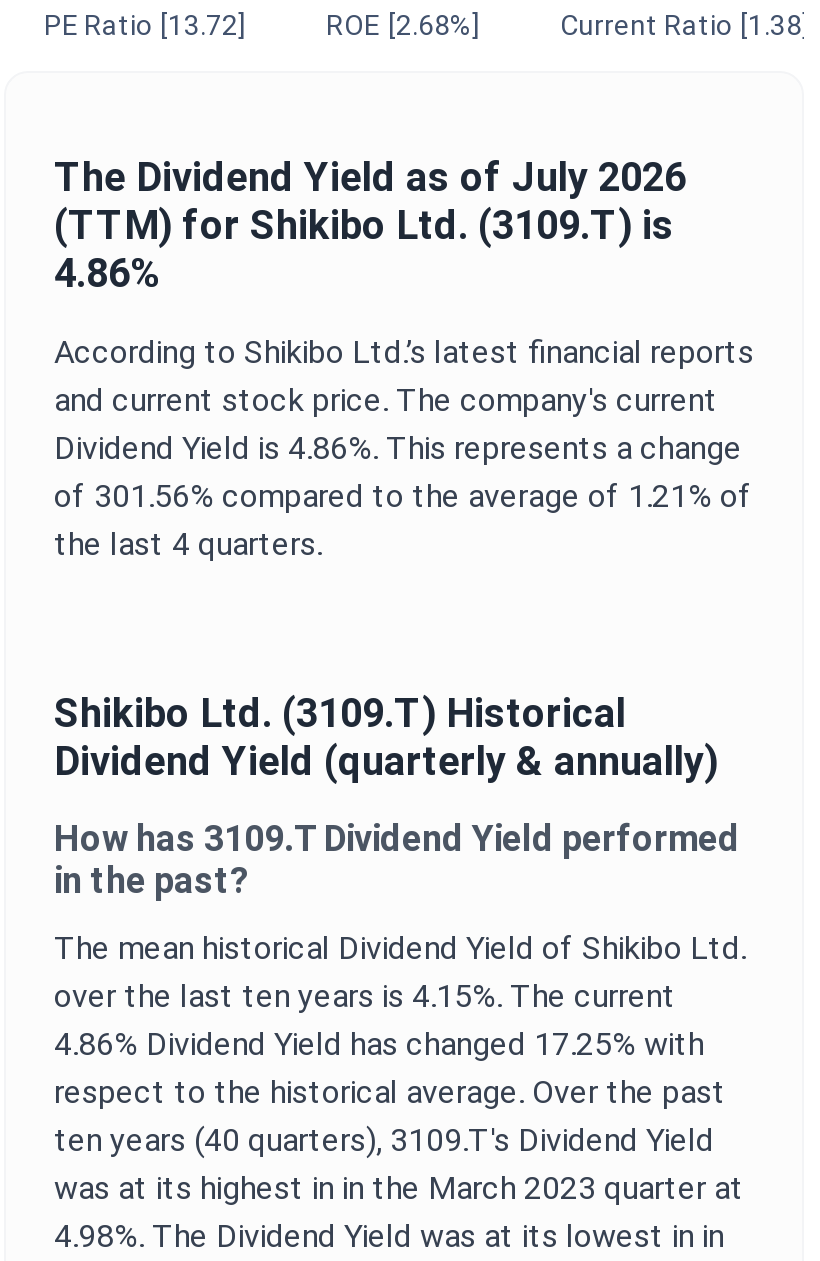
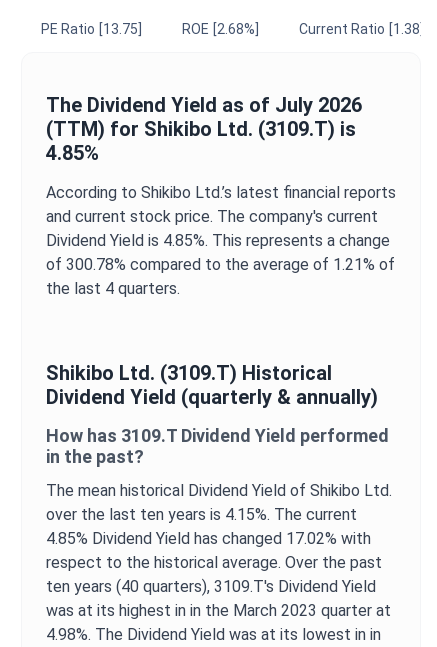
- PE Ratio [13.72]
+ PE Ratio [13.75]

- 4.86%
+ 4.85%

- Dividend Yield is 4.86%. This represents a change
+ Dividend Yield is 4.85%. This represents a change

- of 301.56% compared to the average of 1.21% of
+ of 300.78% compared to the average of 1.21% of

- 4.86% Dividend Yield has changed 17.25% with
+ 4.85% Dividend Yield has changed 17.02% with
